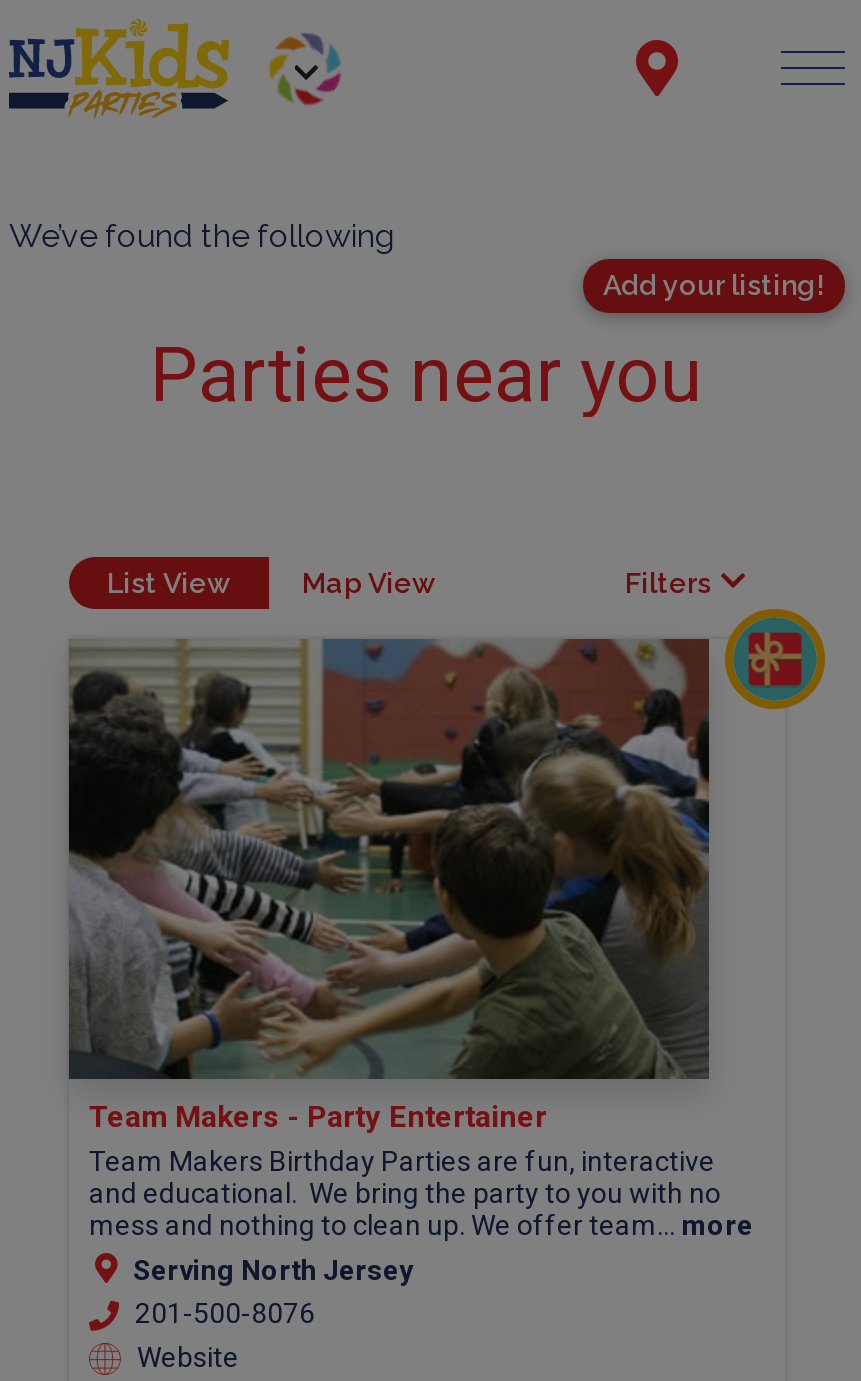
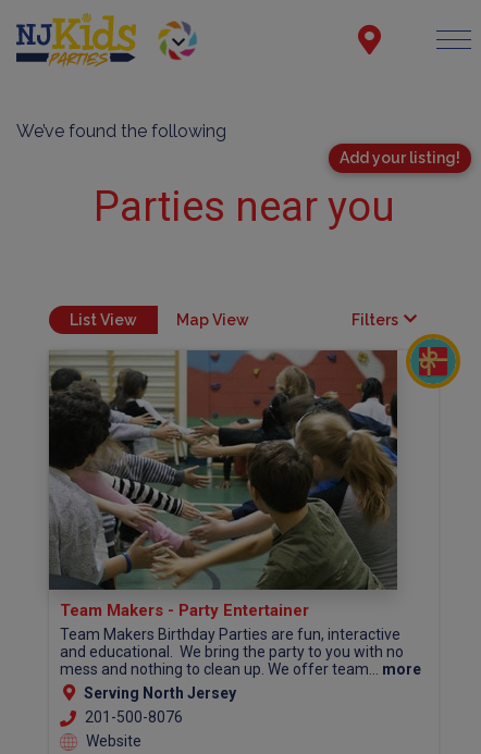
- [image]
+ [image]
